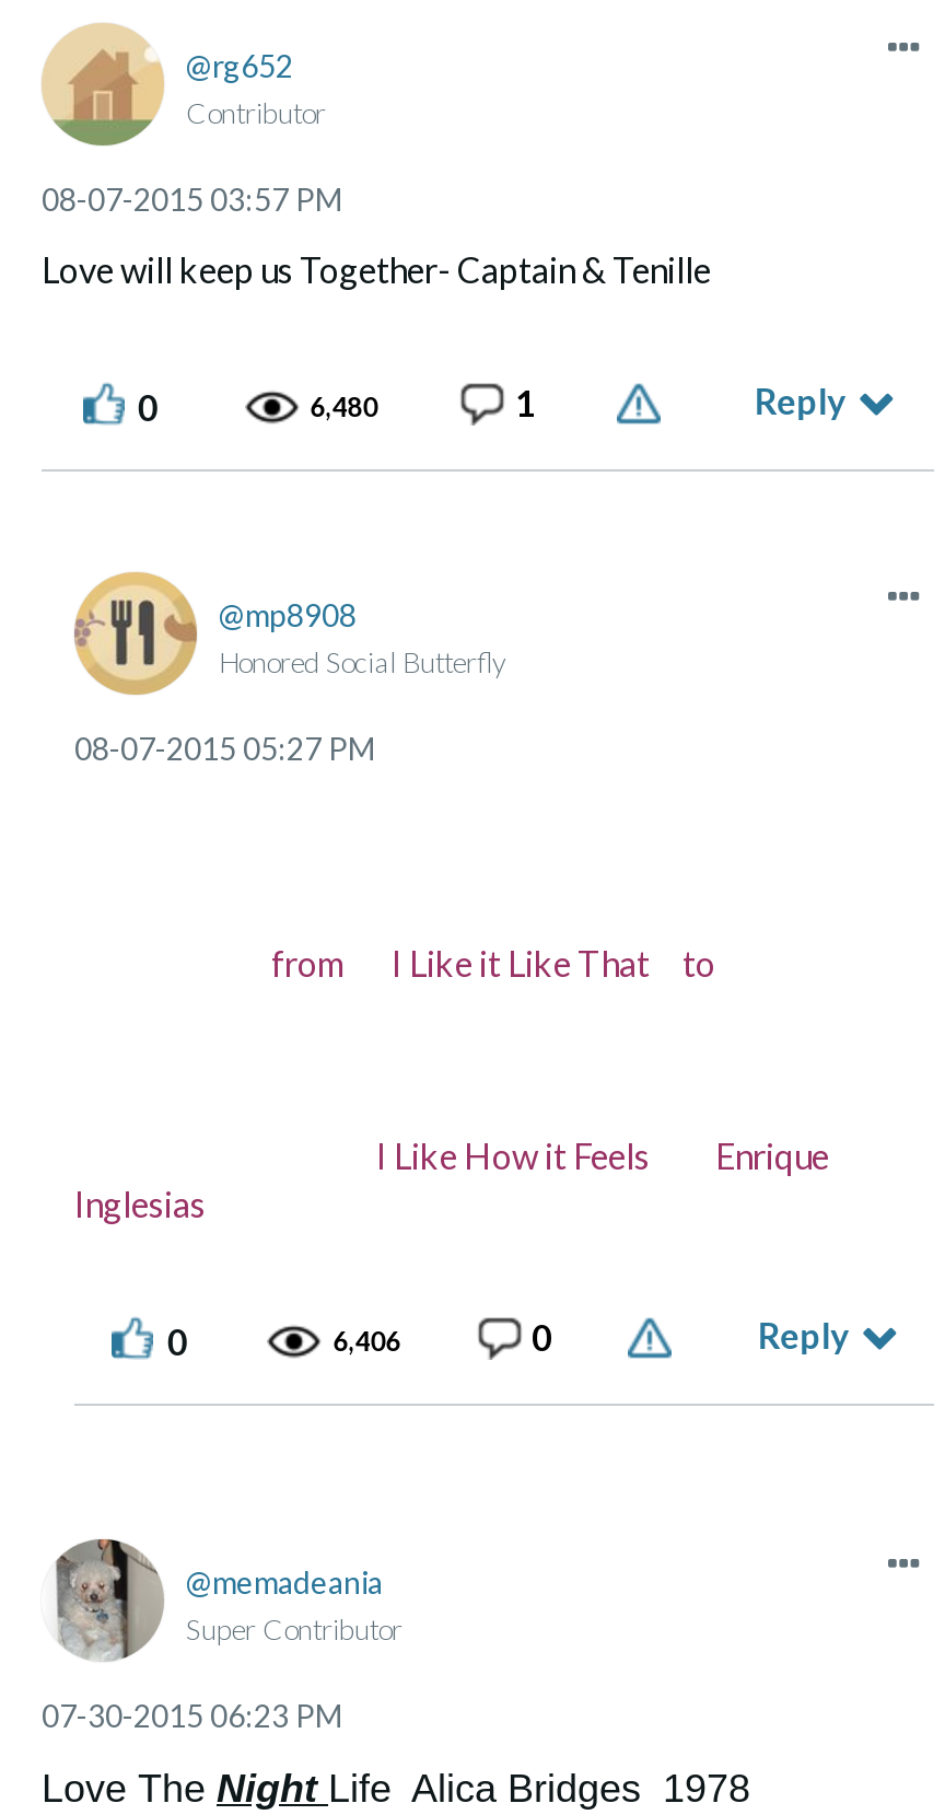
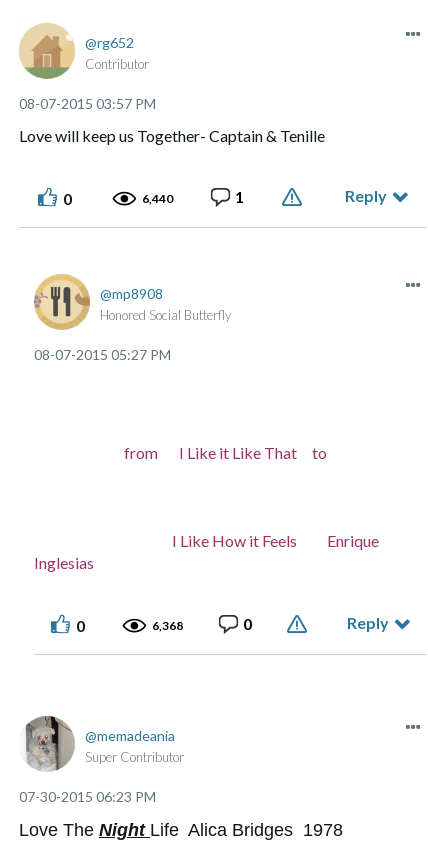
- 6,480
+ 6,440

- 6,406
+ 6,368
